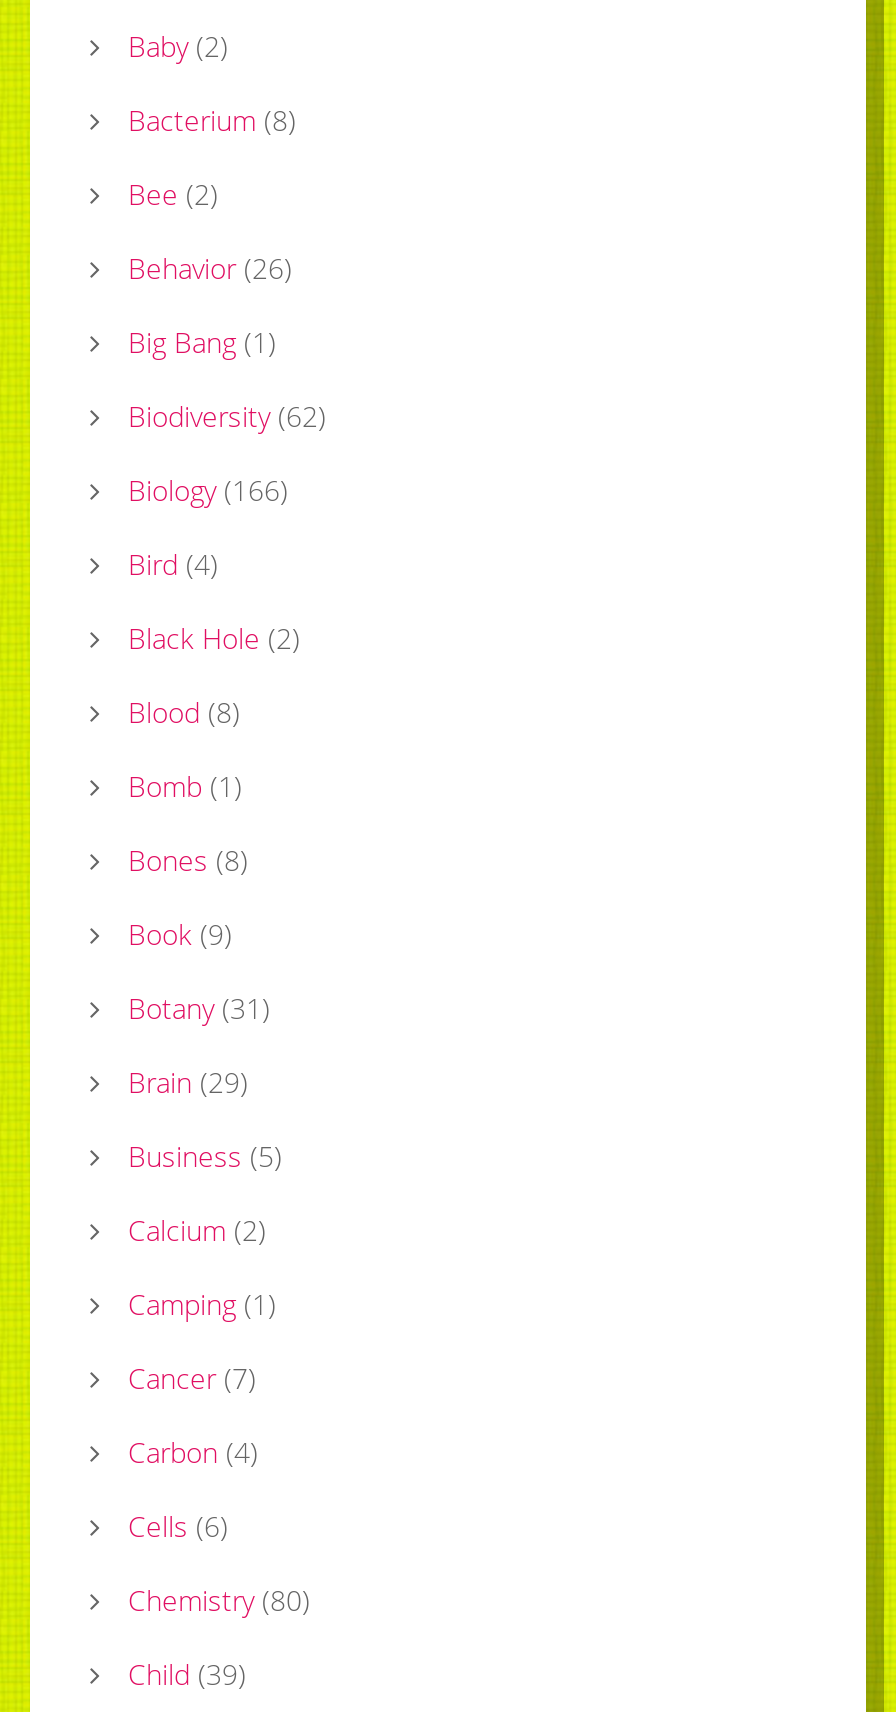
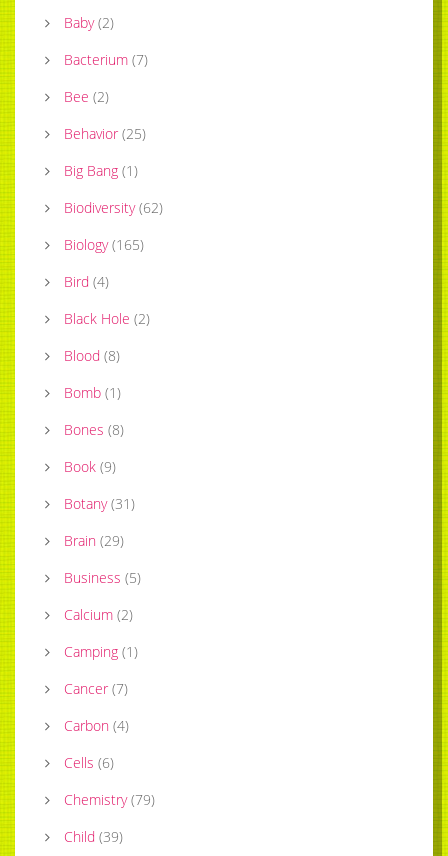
- Bacterium (8)
+ Bacterium (7)

- Behavior (26)
+ Behavior (25)

- Biology (166)
+ Biology (165)

- Chemistry (80)
+ Chemistry (79)
